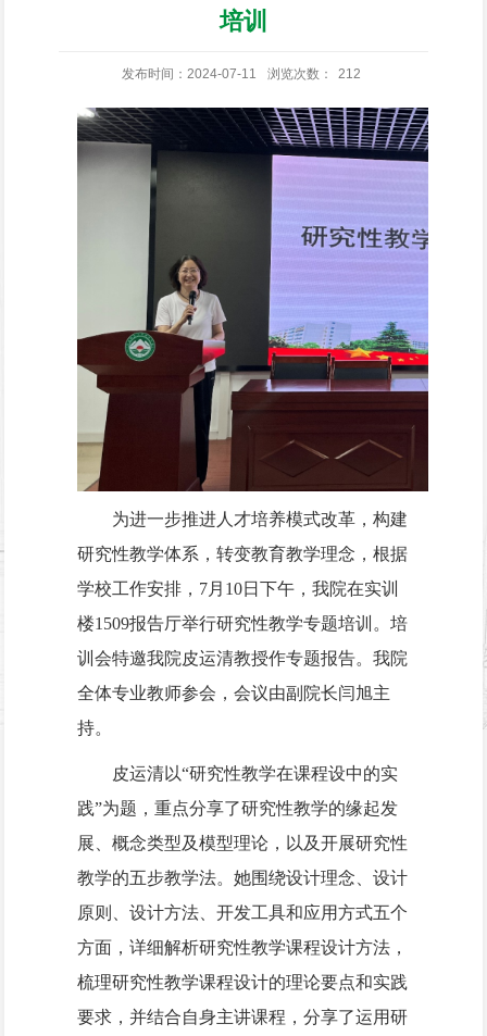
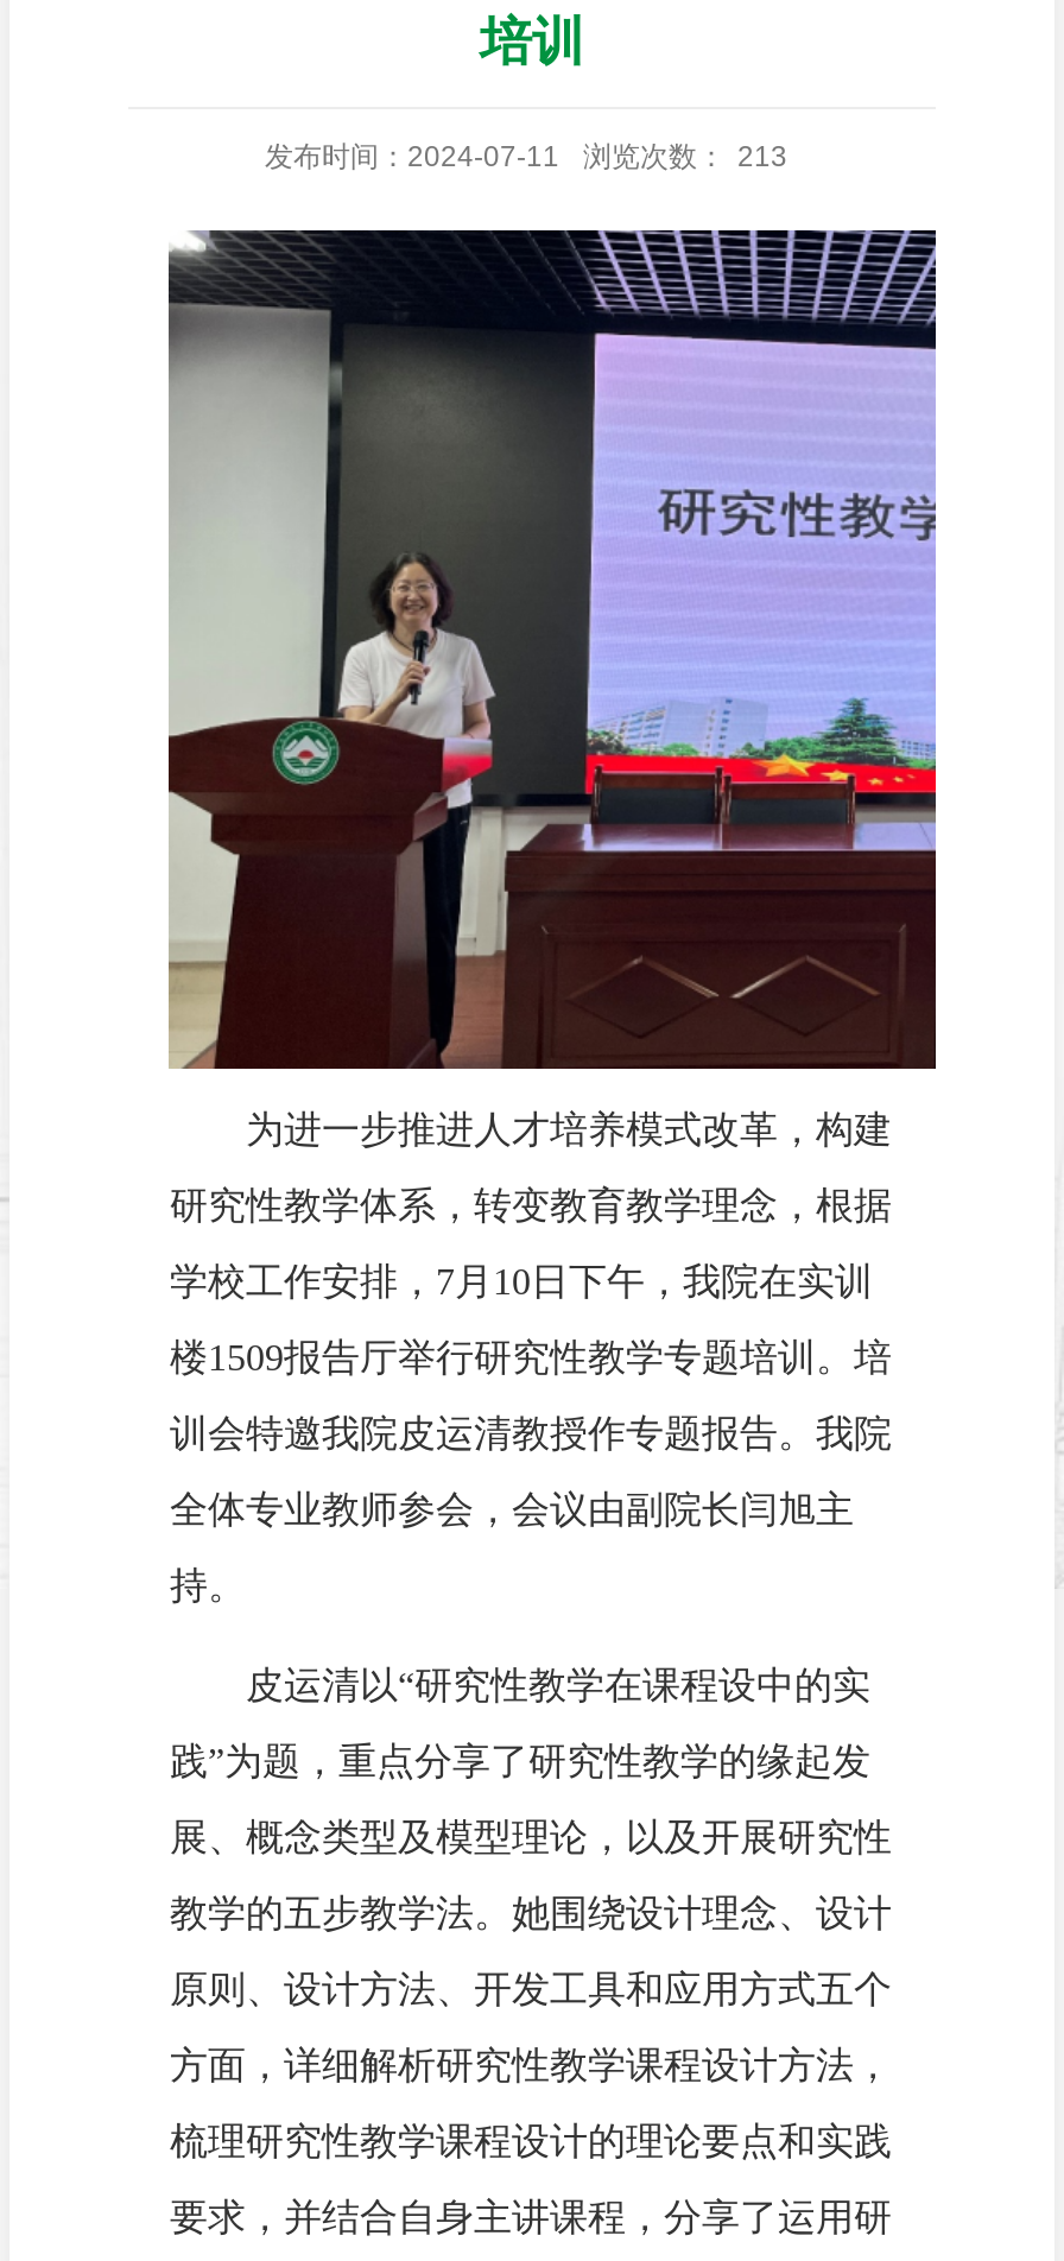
- 发布时间：2024-07-11 浏览次数： 212
+ 发布时间：2024-07-11 浏览次数： 213
